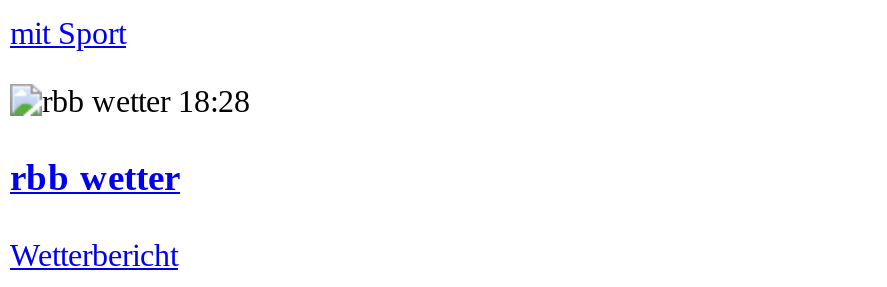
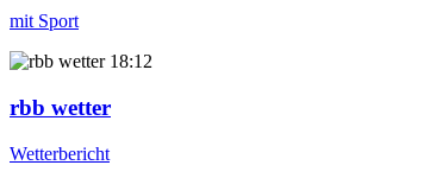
- 18:28
+ 18:12
